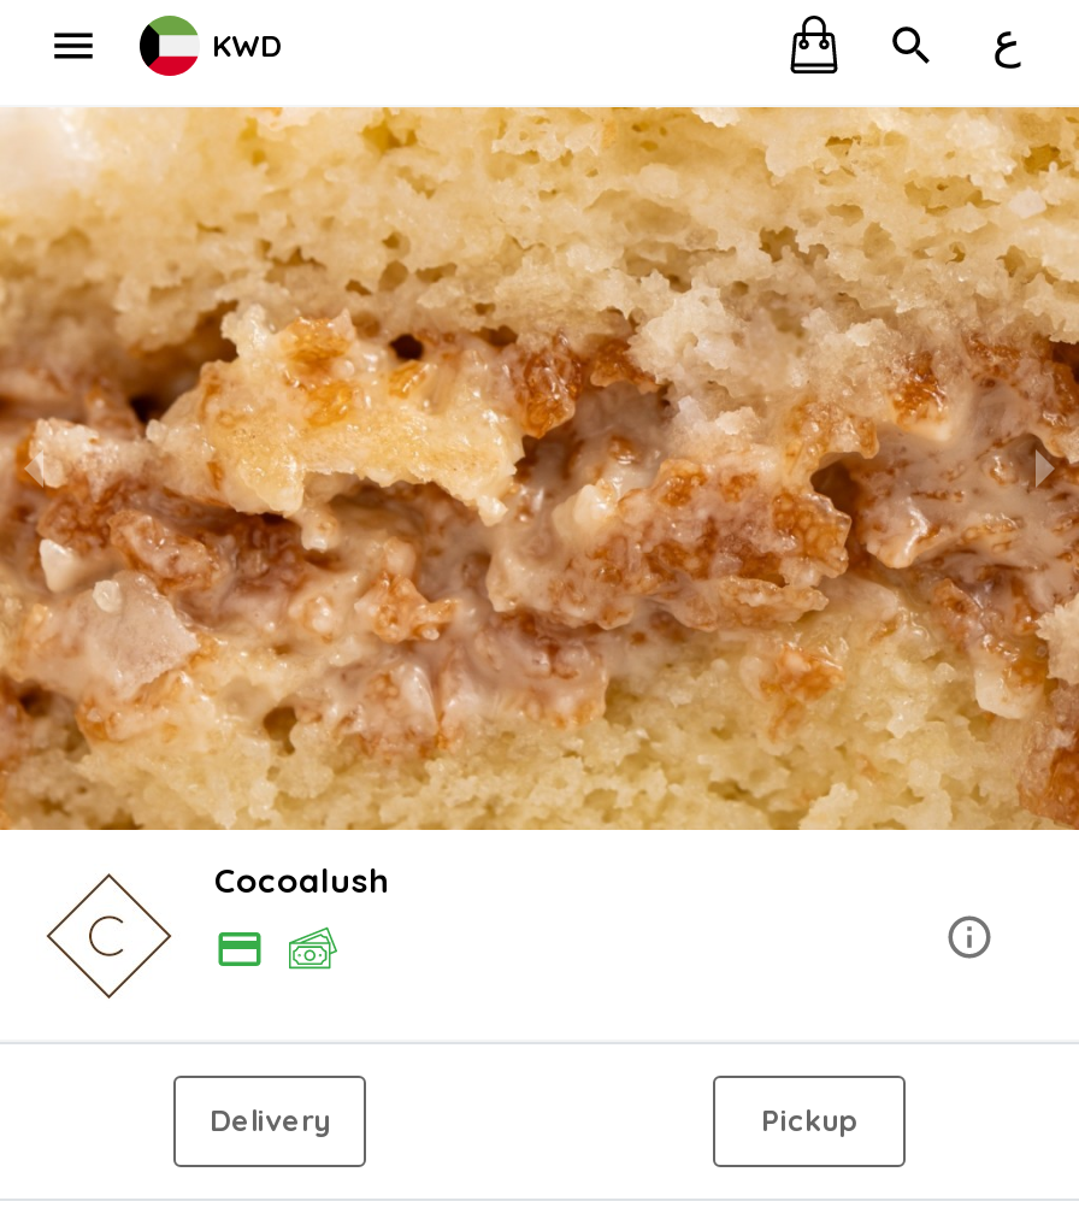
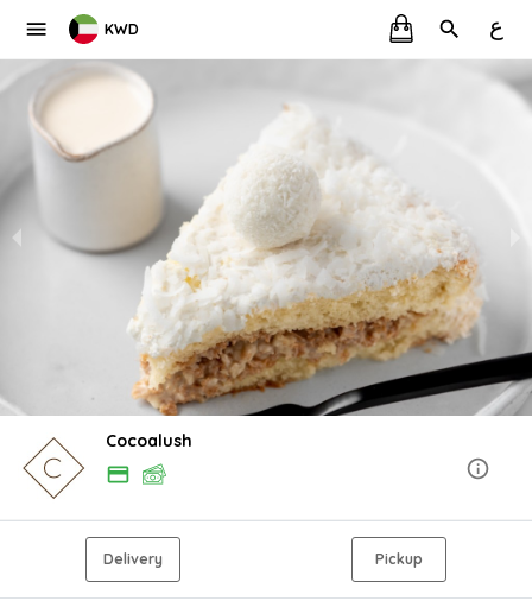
- [image]
+ [image]
